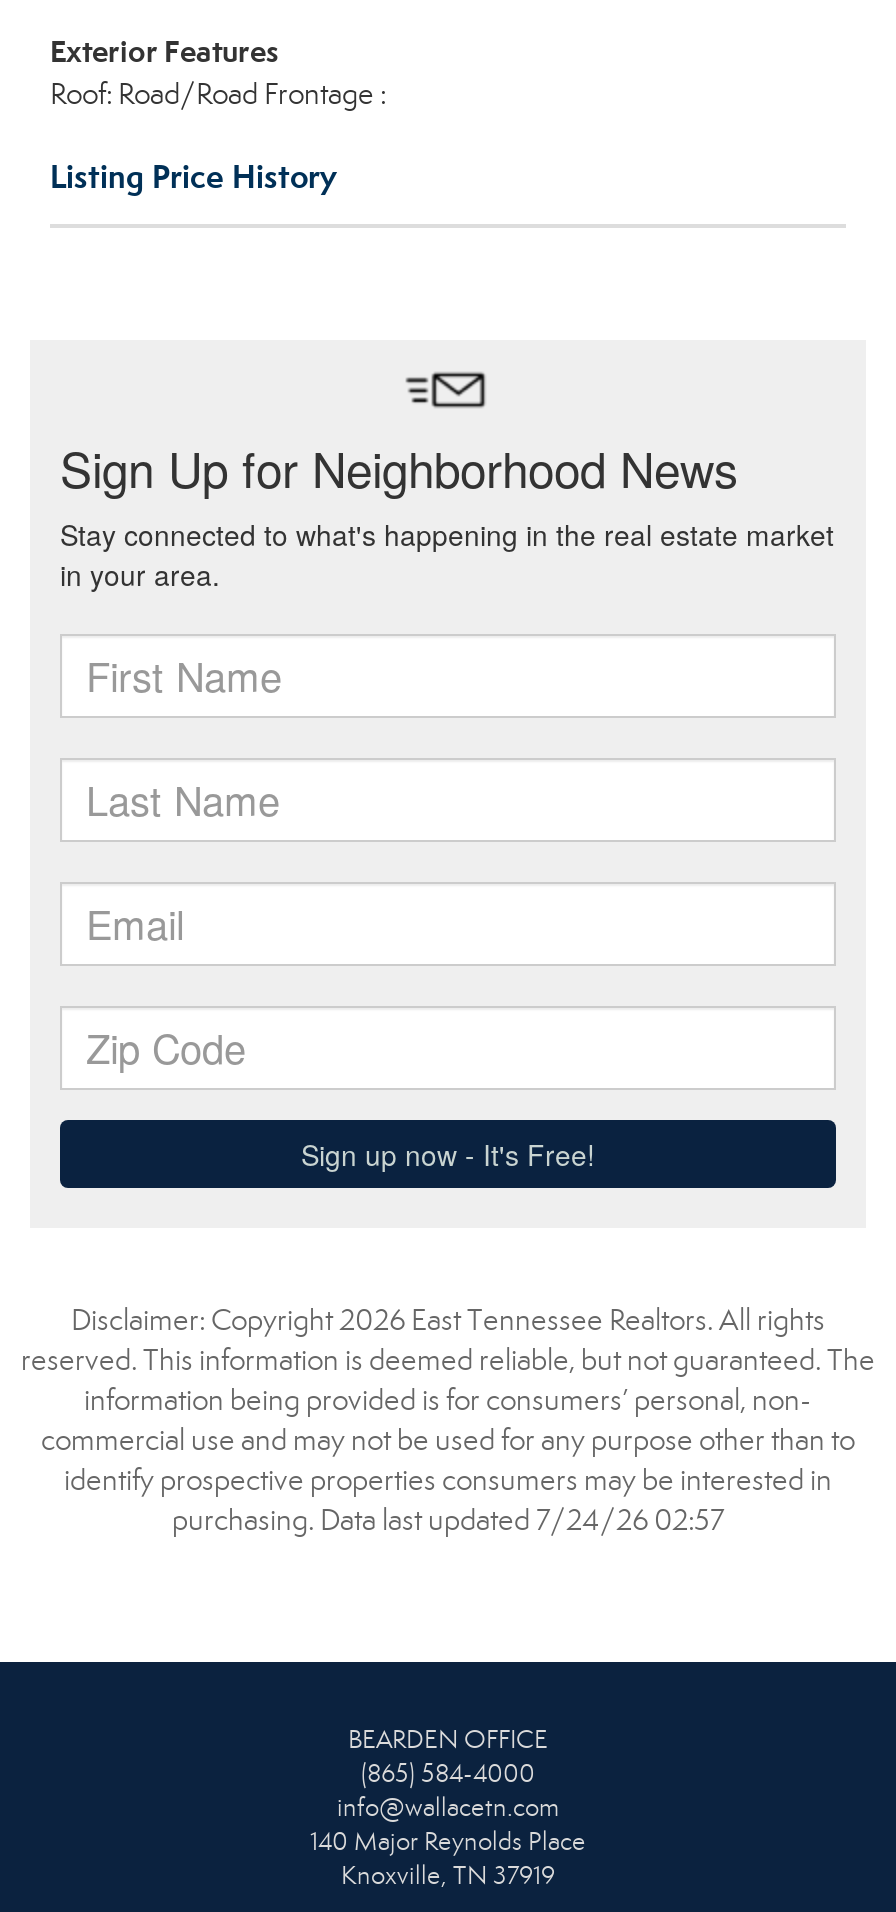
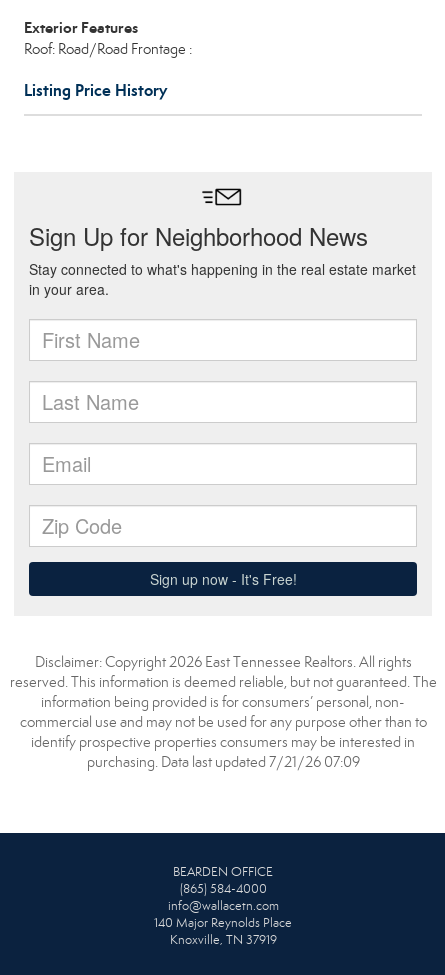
- purchasing. Data last updated 7/24/26 02:57
+ purchasing. Data last updated 7/21/26 07:09
